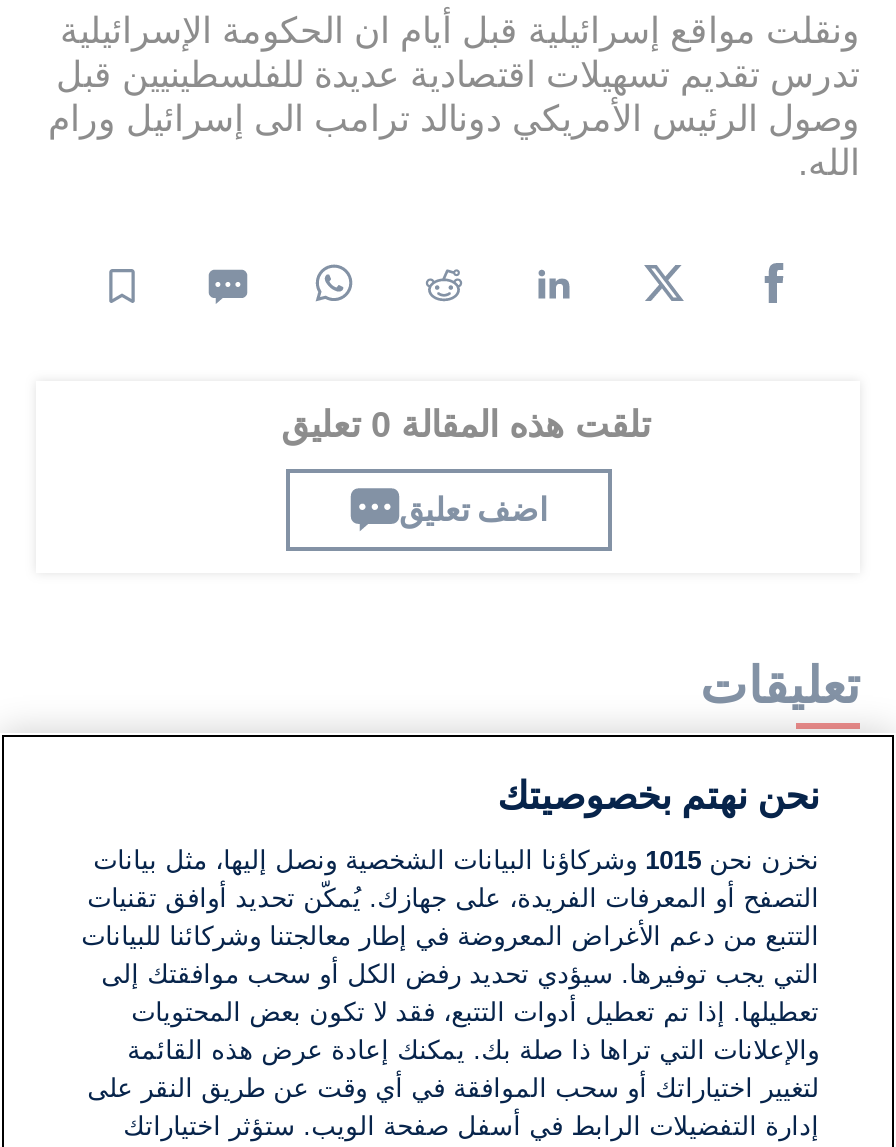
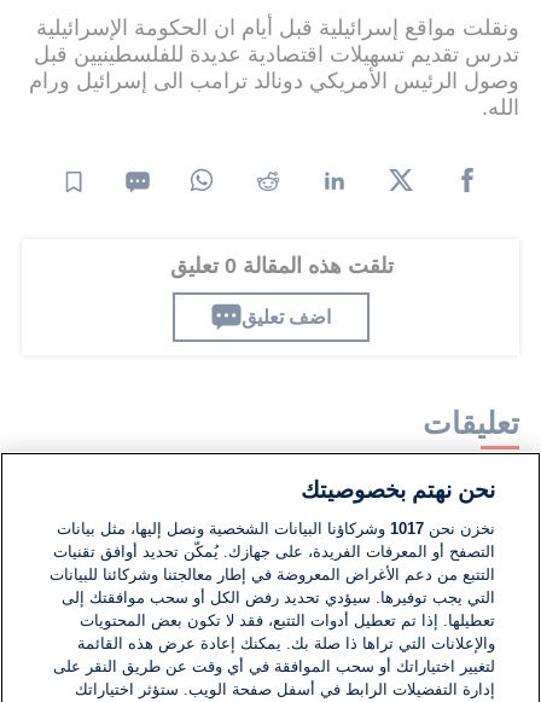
- نخزن نحن 1015 وشركاؤنا البيانات الشخصية ونصل إليها، مثل بيانات
+ نخزن نحن 1017 وشركاؤنا البيانات الشخصية ونصل إليها، مثل بيانات
